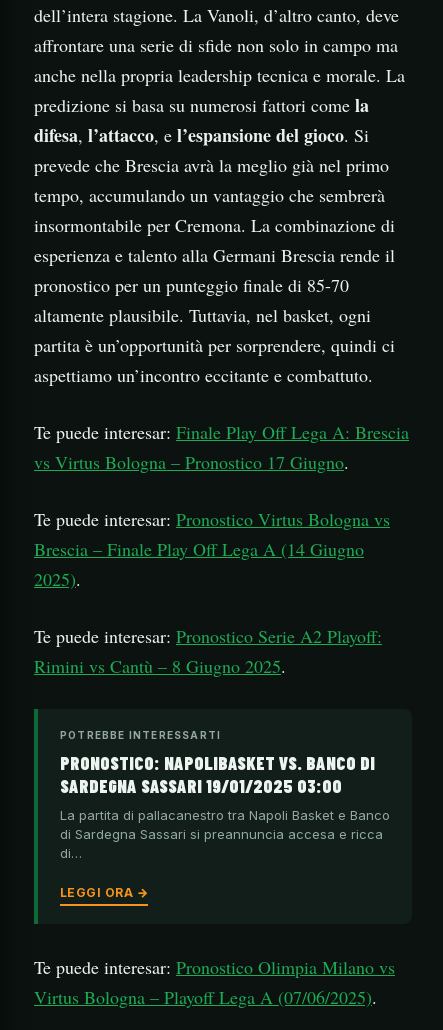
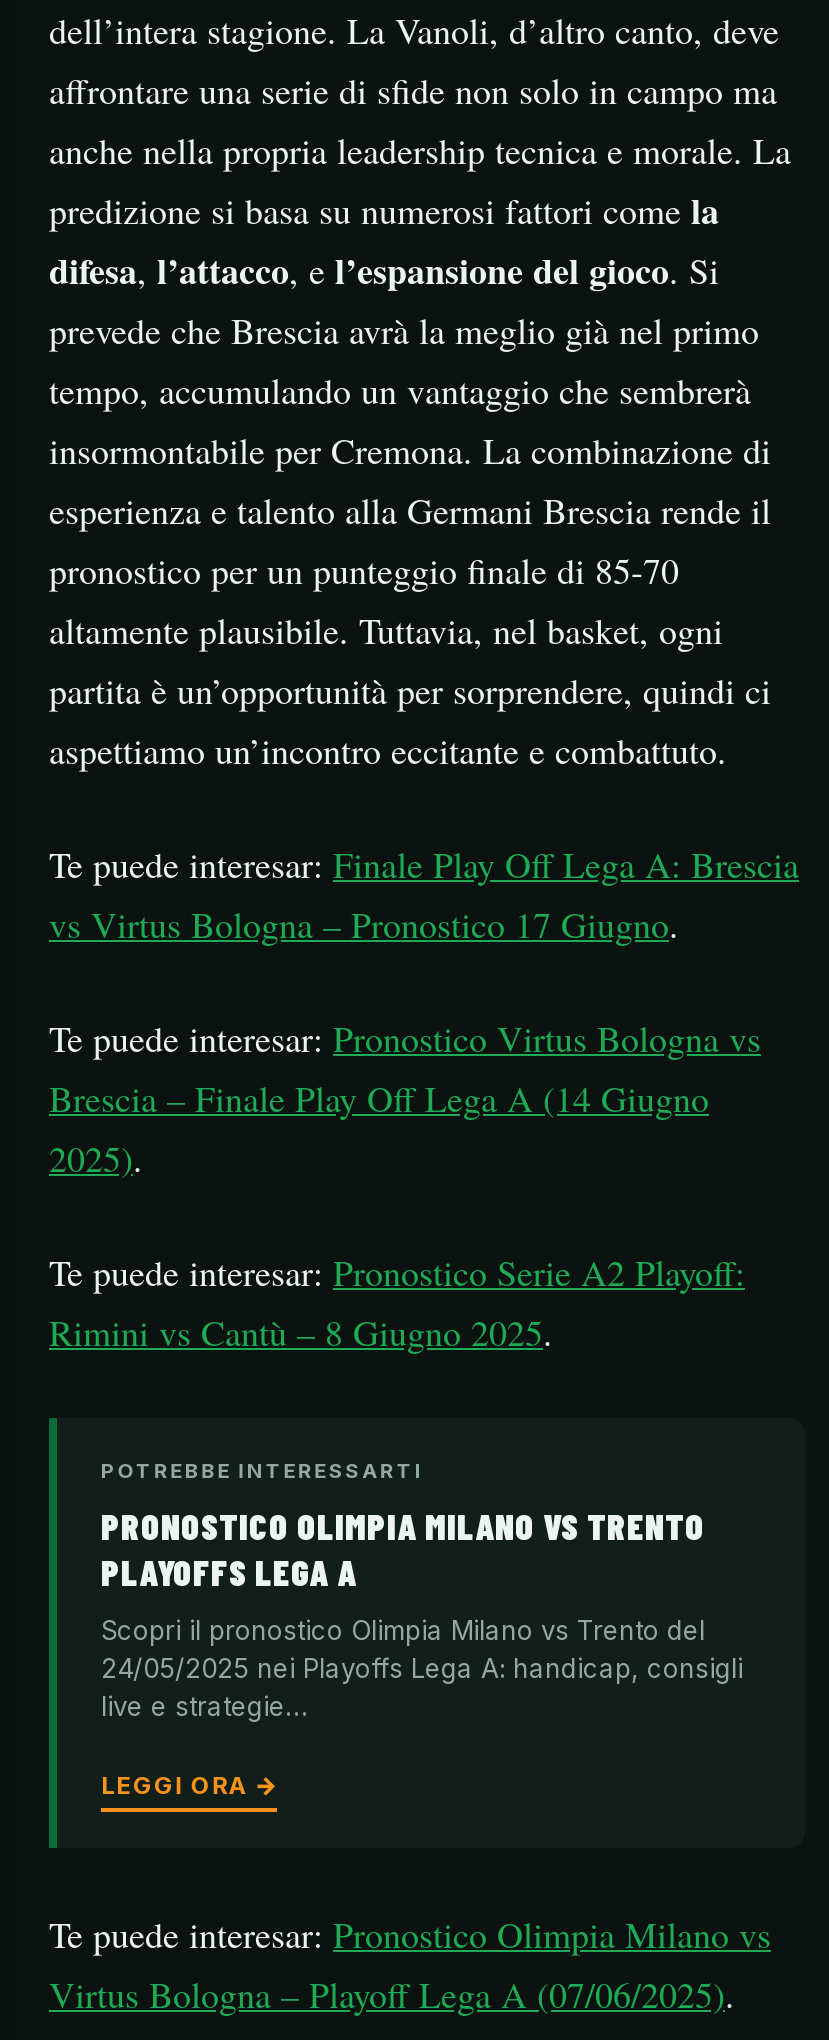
- PRONOSTICO: NAPOLIBASKET VS. BANCO DI
- SARDEGNA SASSARI 19/01/2025 03:00
+ PRONOSTICO OLIMPIA MILANO VS TRENTO
+ PLAYOFFS LEGA A

- La partita di pallacanestro tra Napoli Basket e Banco
- di Sardegna Sassari si preannuncia accesa e ricca
- di…
+ Scopri il pronostico Olimpia Milano vs Trento del
+ 24/05/2025 nei Playoffs Lega A: handicap, consigli
+ live e strategie…
